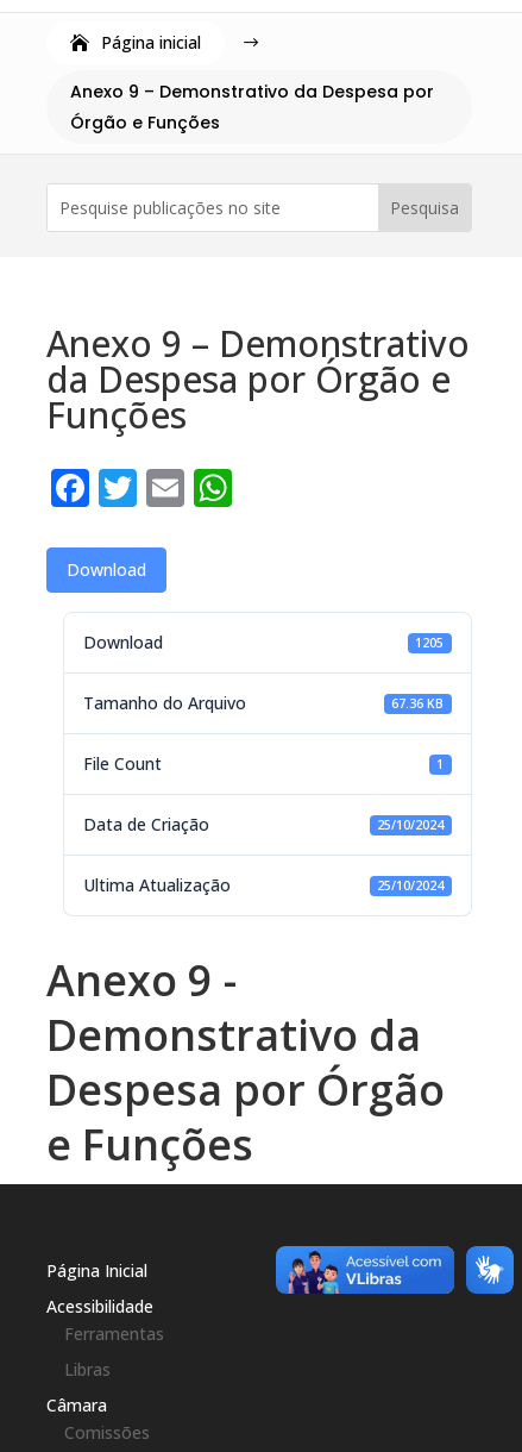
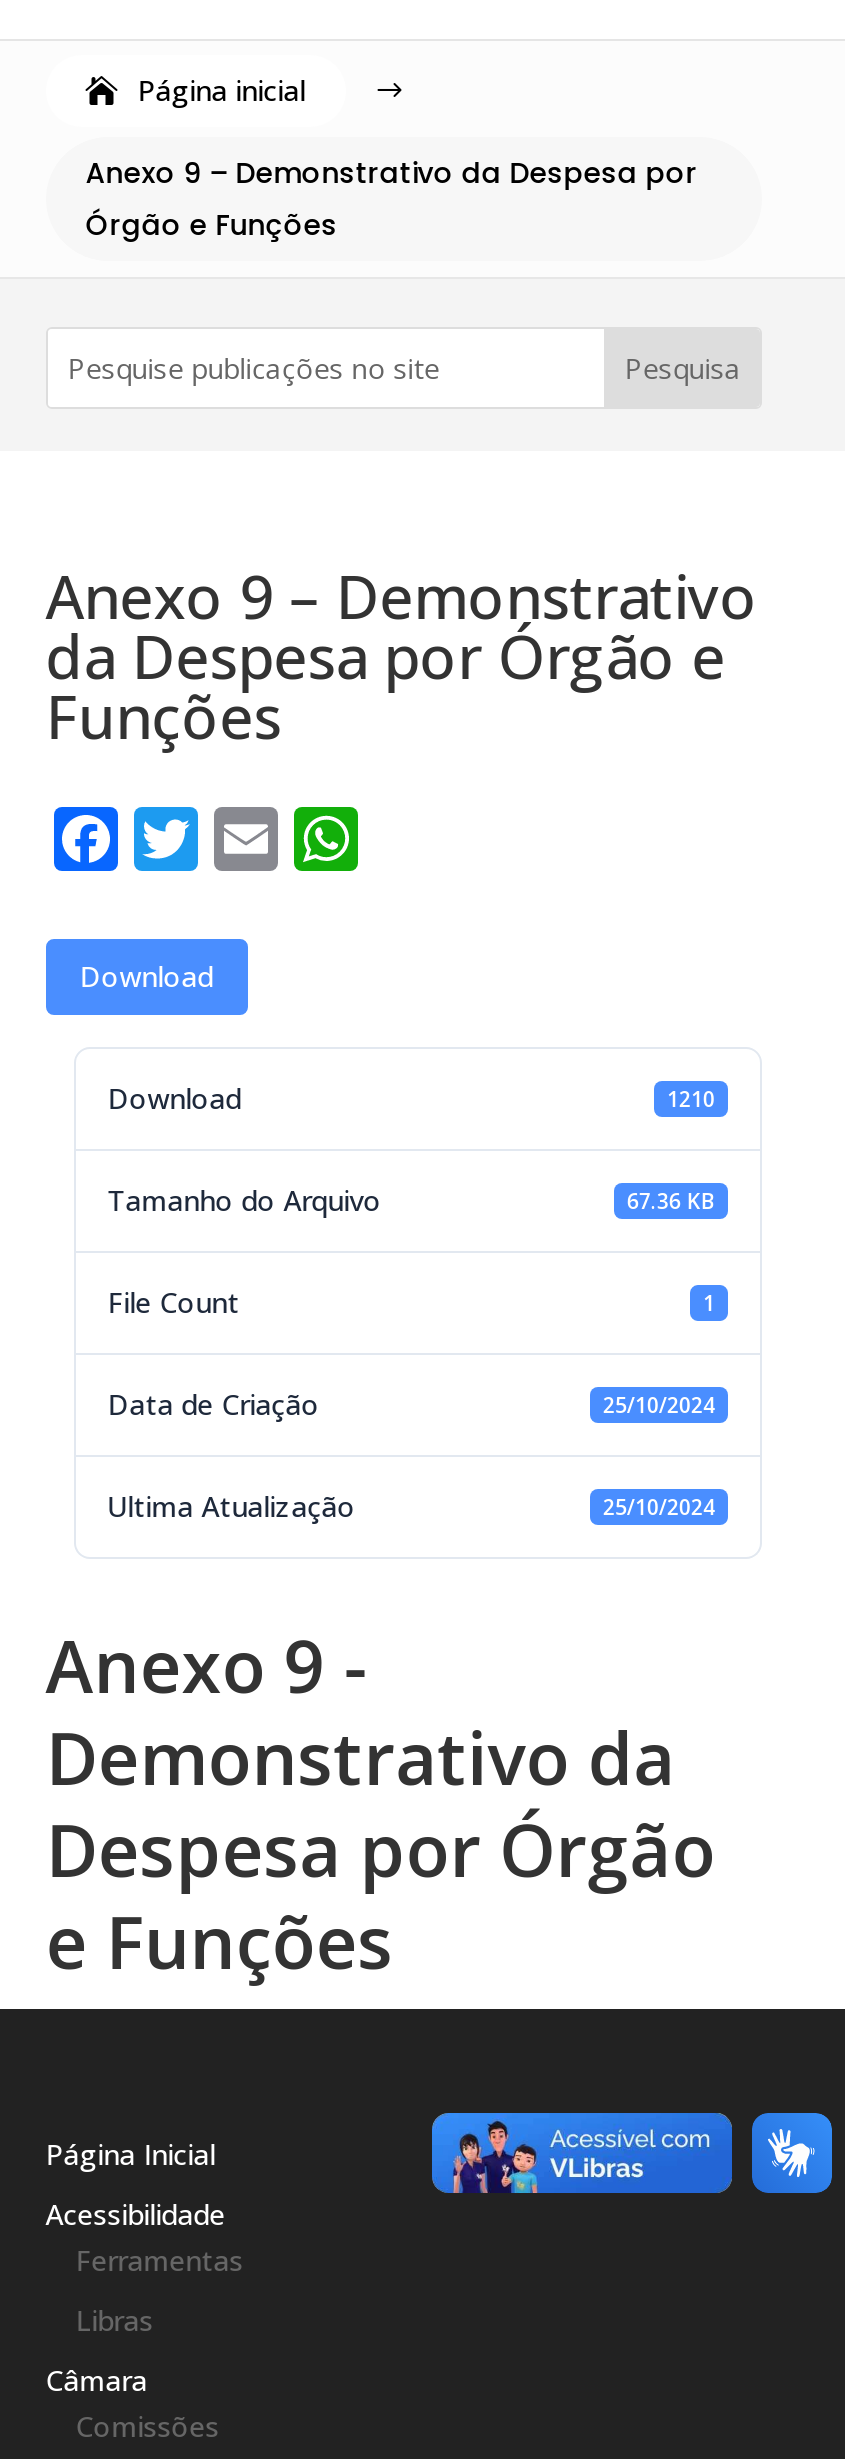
- 1205
+ 1210
